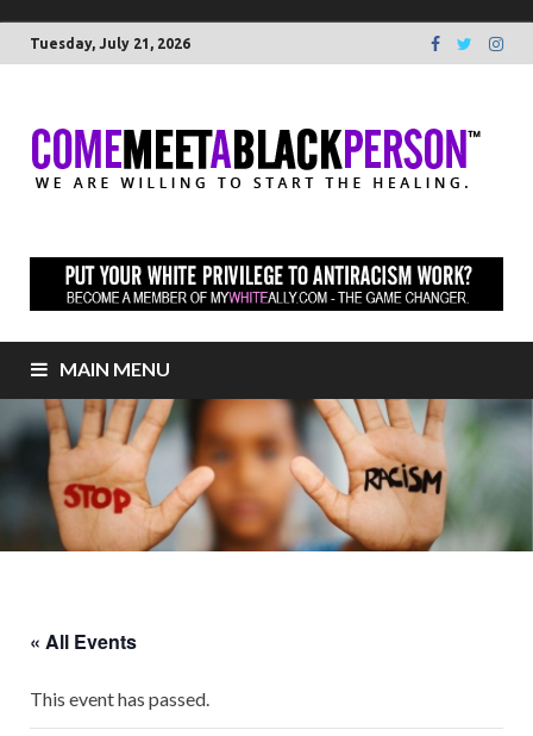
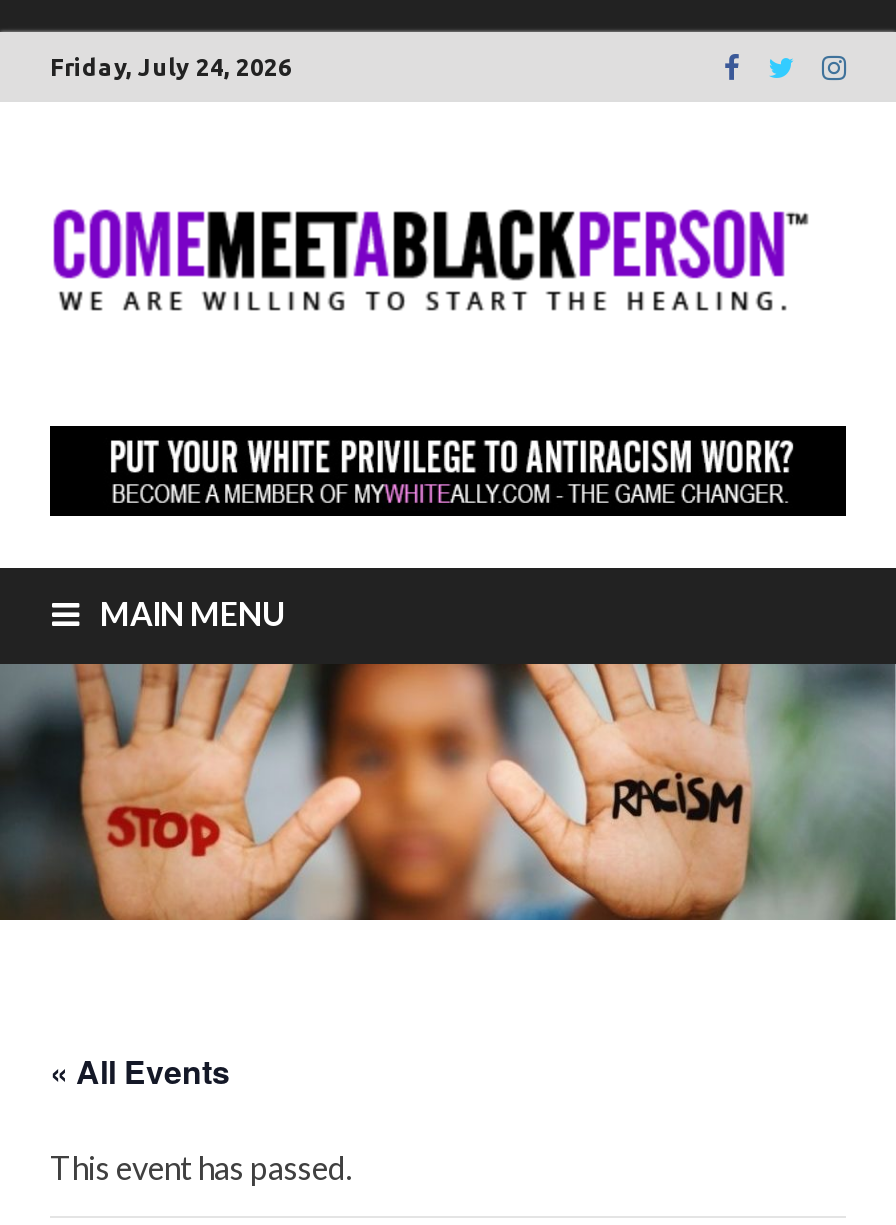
- Tuesday, July 21, 2026
+ Friday, July 24, 2026
